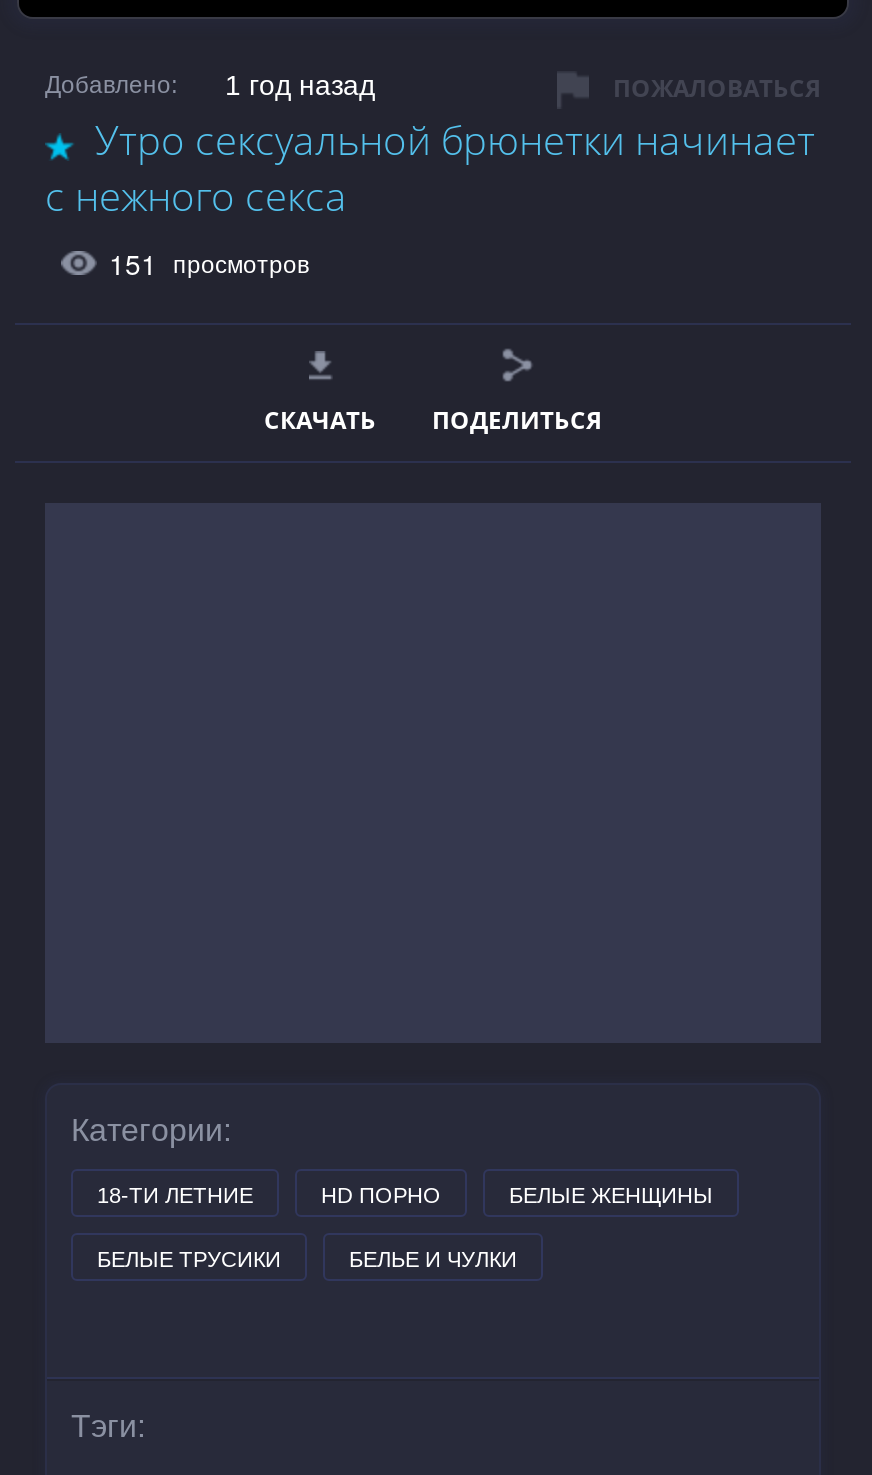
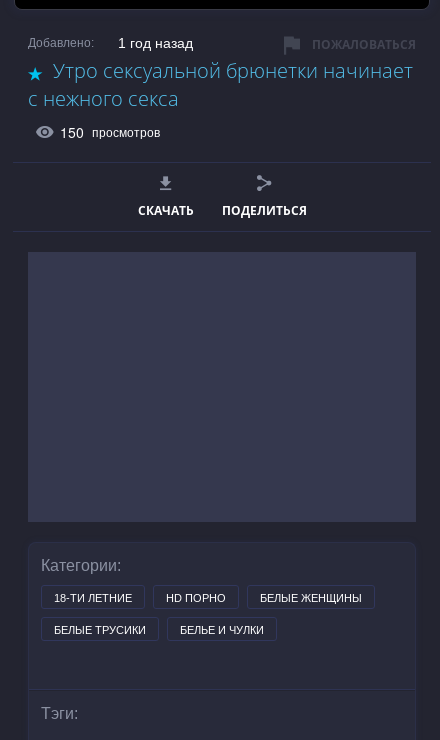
- 151 просмотров
+ 150 просмотров
